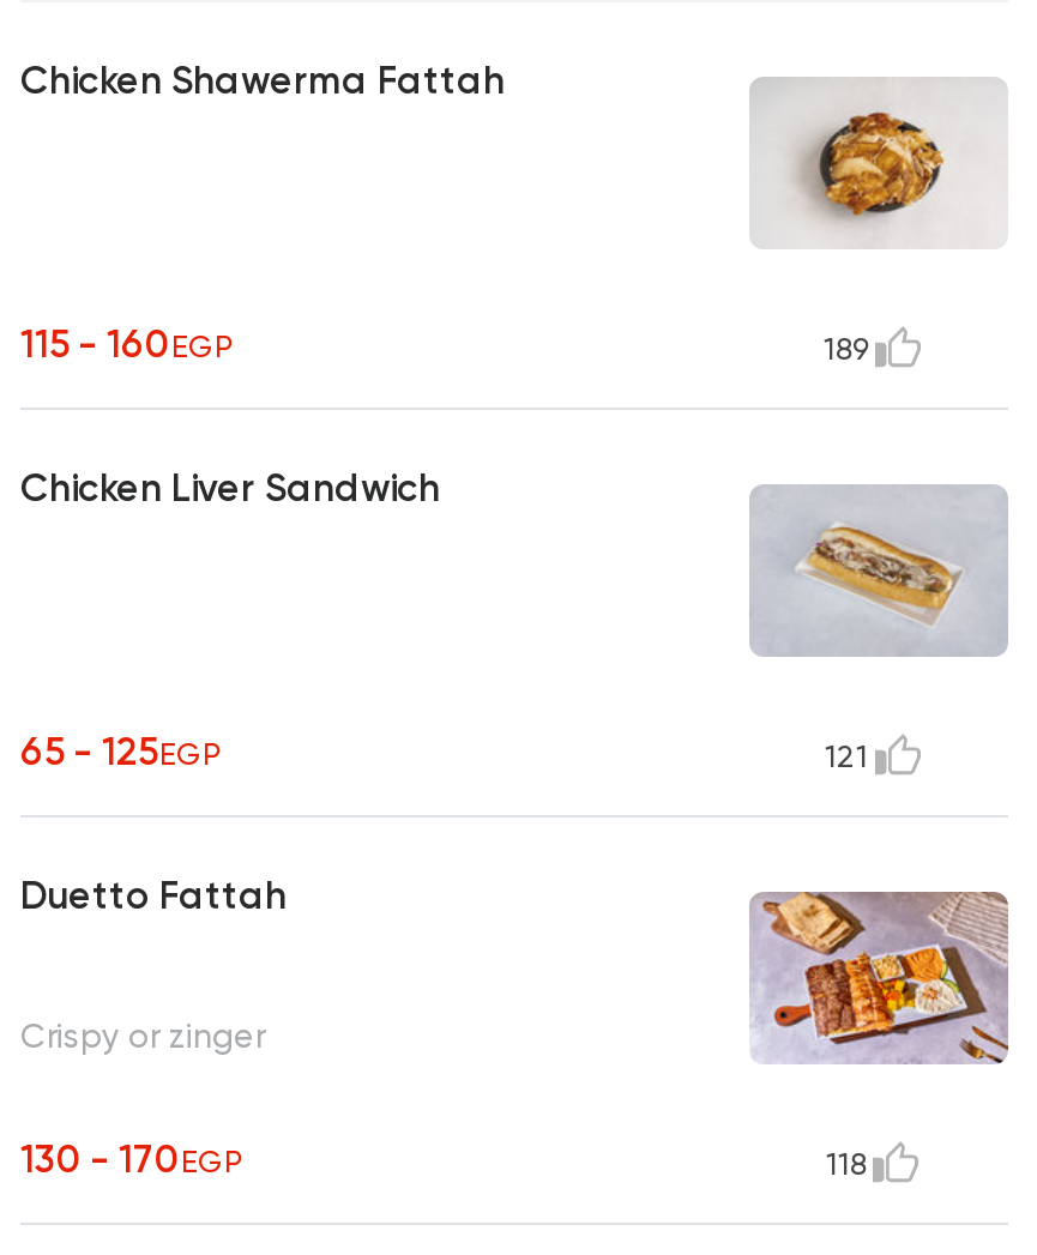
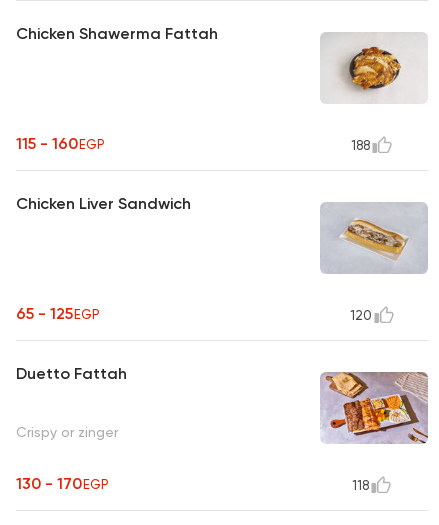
- 189
+ 188

- 121
+ 120
